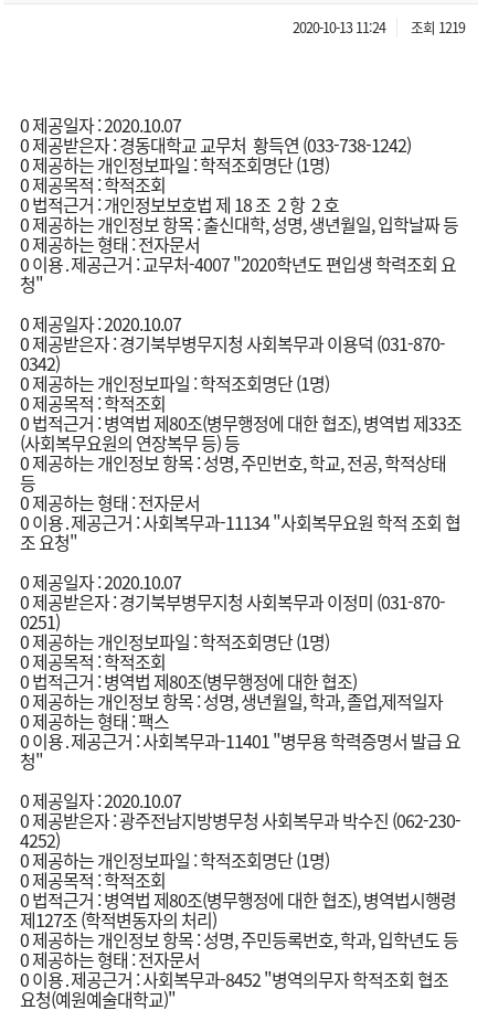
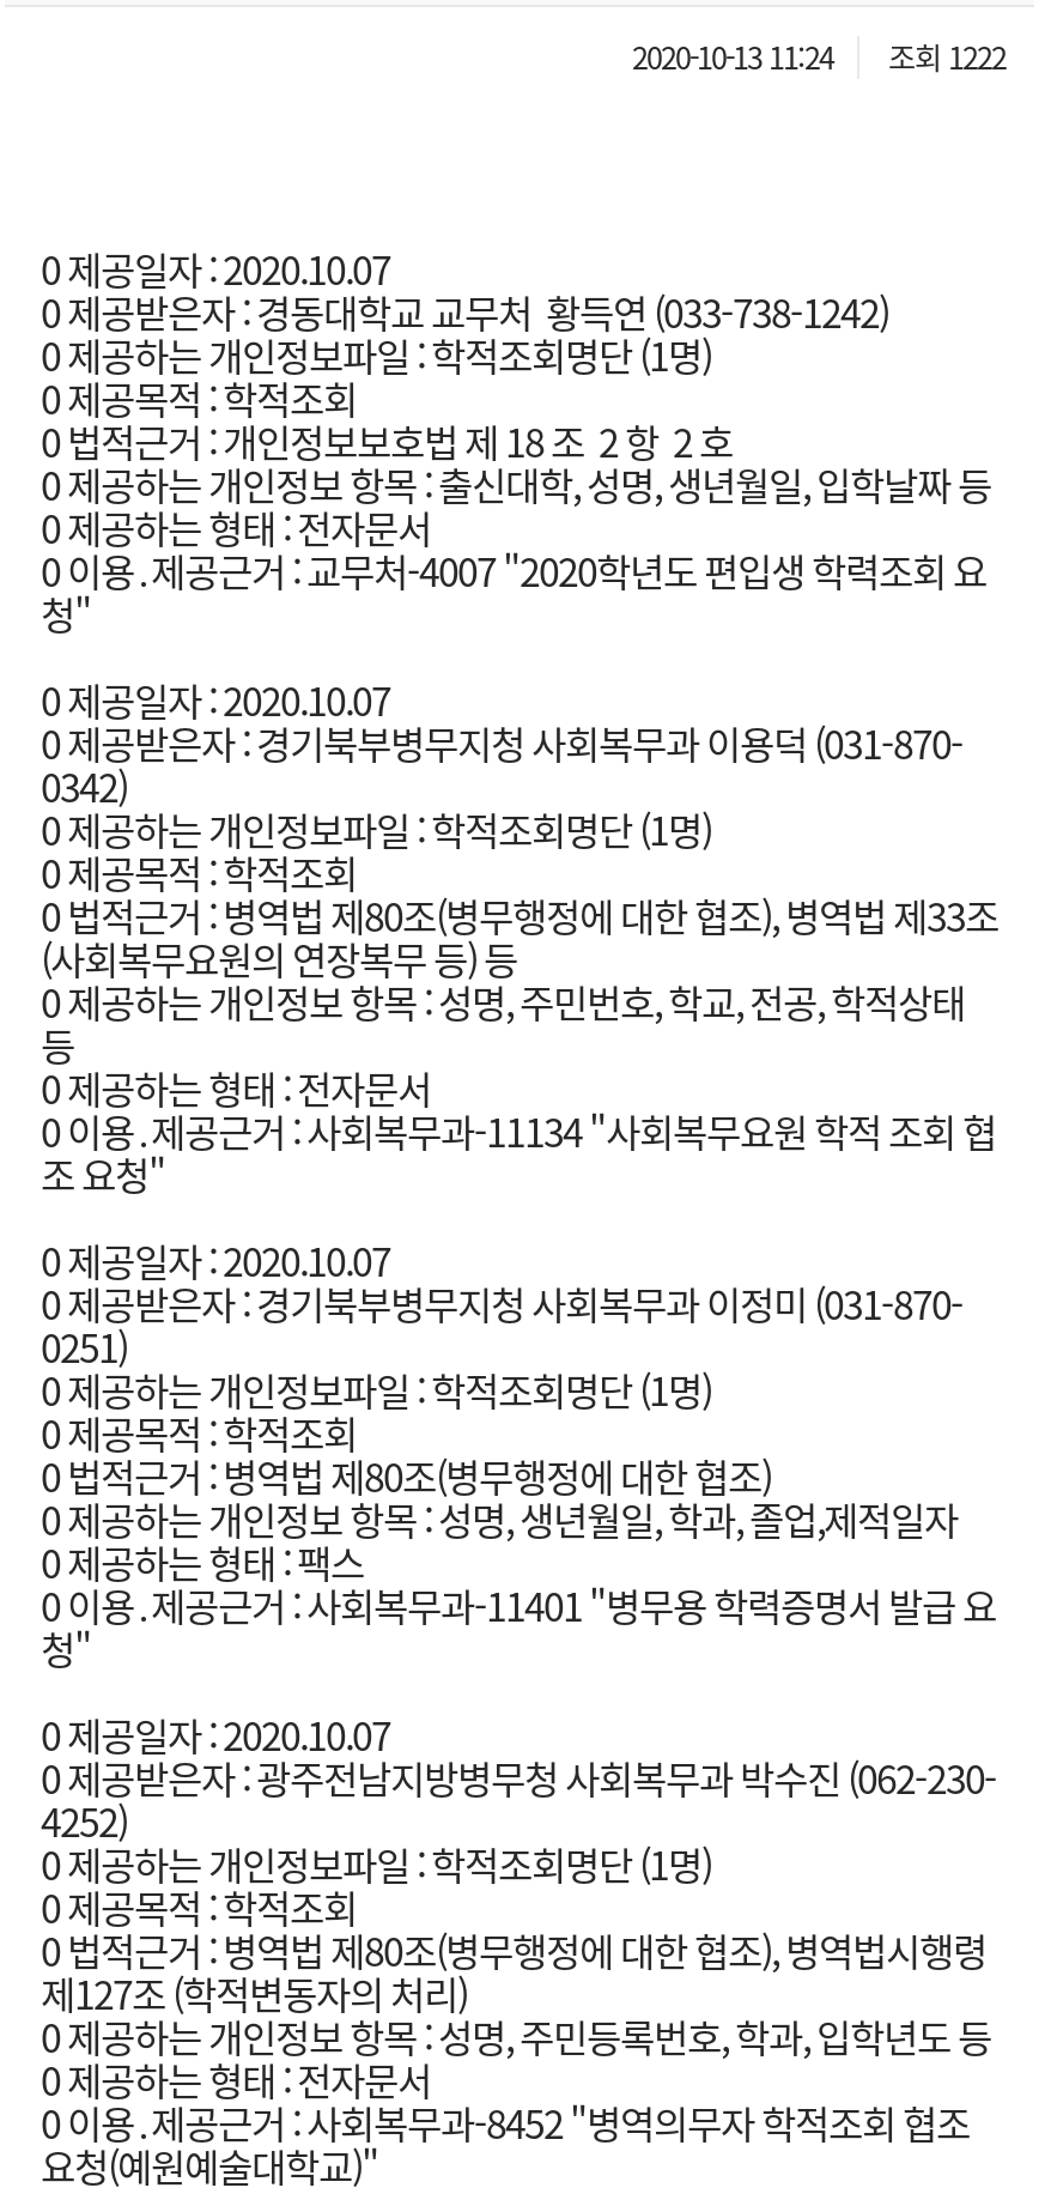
- 2020-10-13 11:24 조회 1219
+ 2020-10-13 11:24 조회 1222
